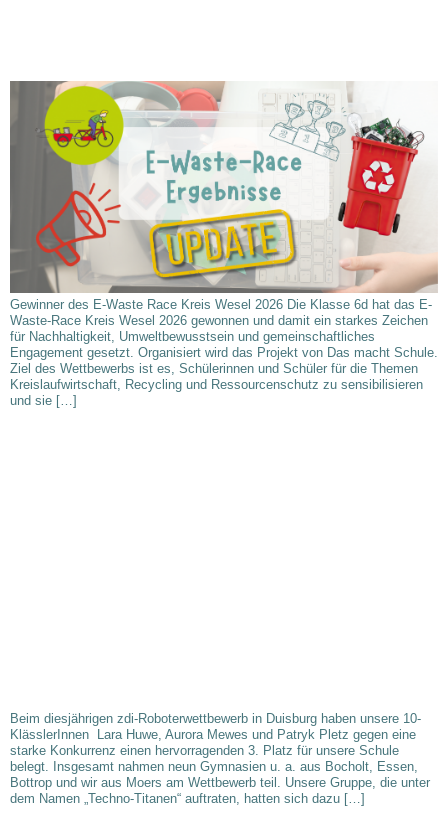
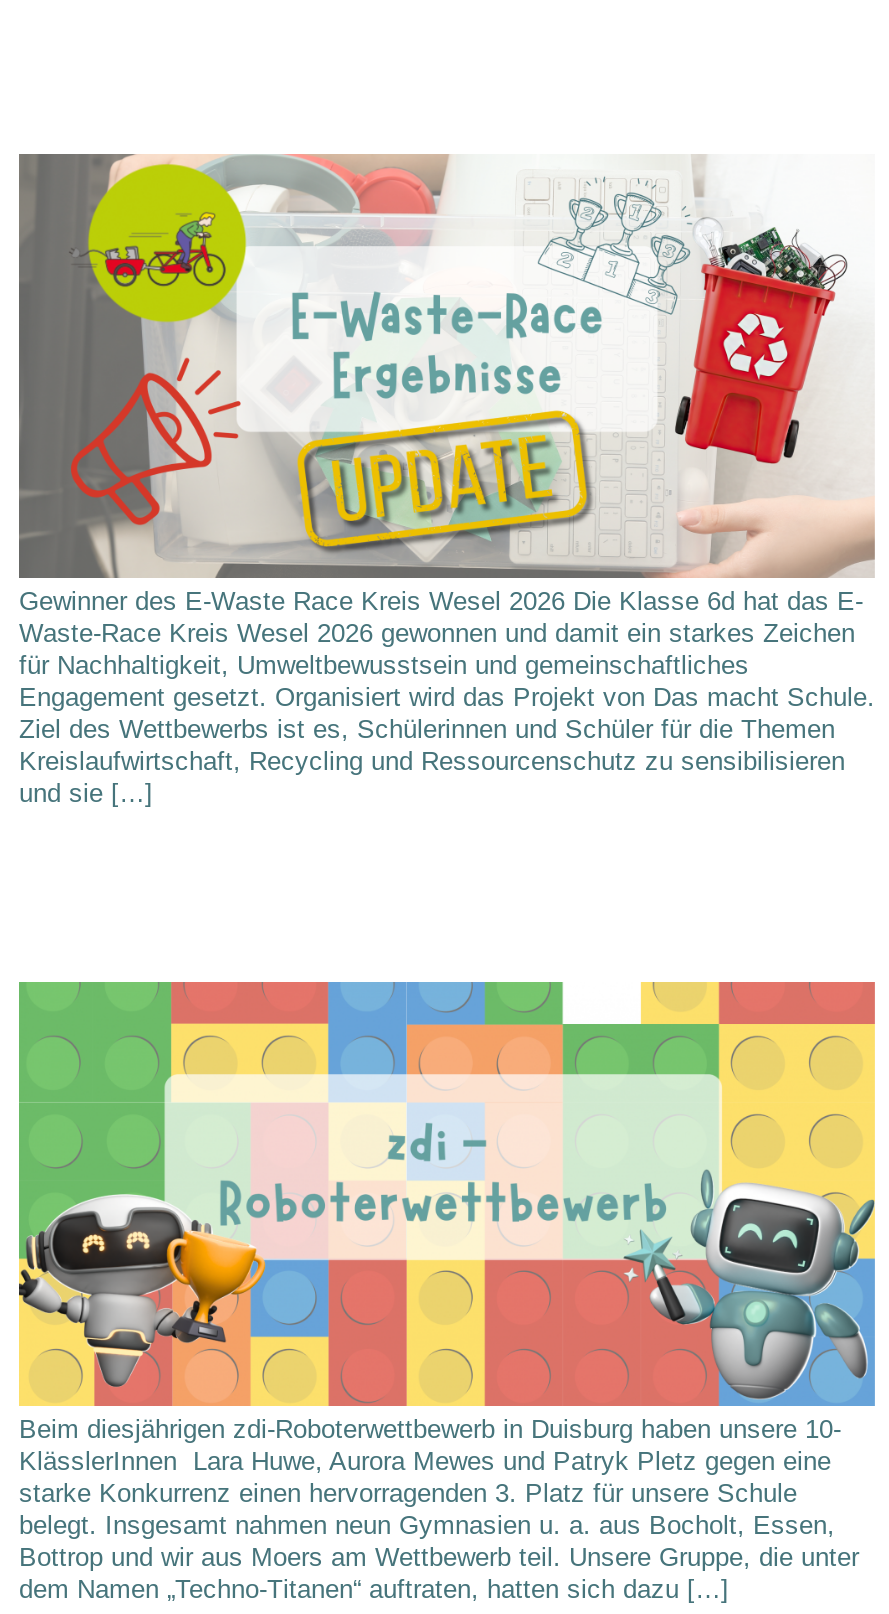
+ [image]
